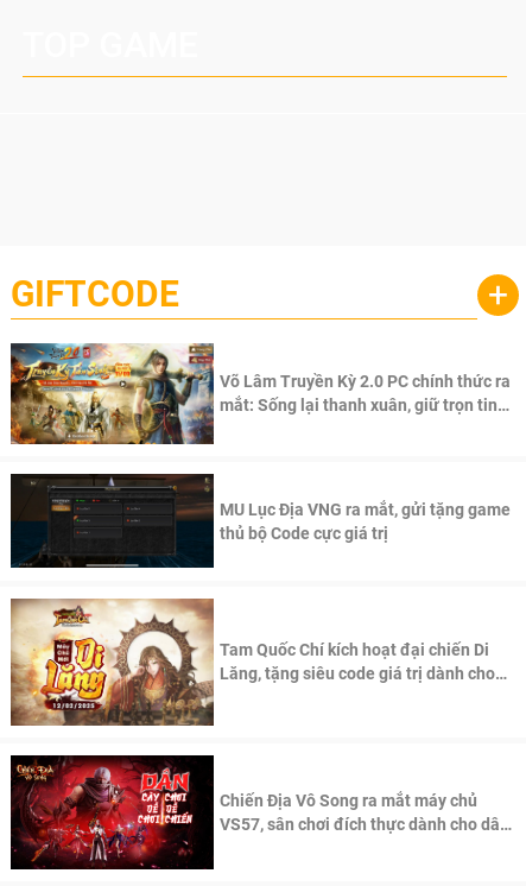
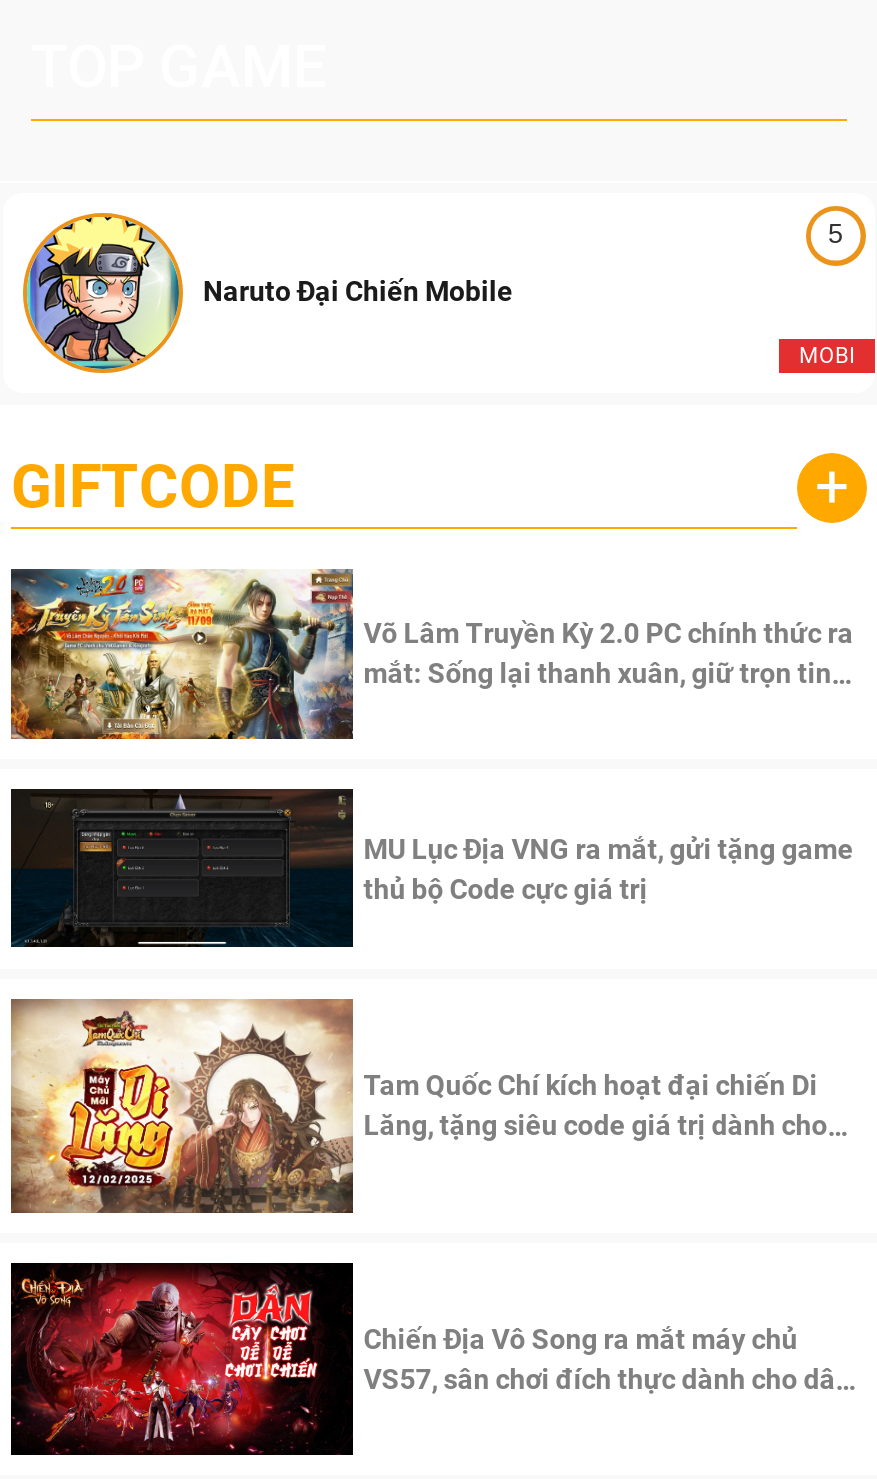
+ [image]
+ Naruto Đại Chiến Mobile

+ MOBI

+ 5
